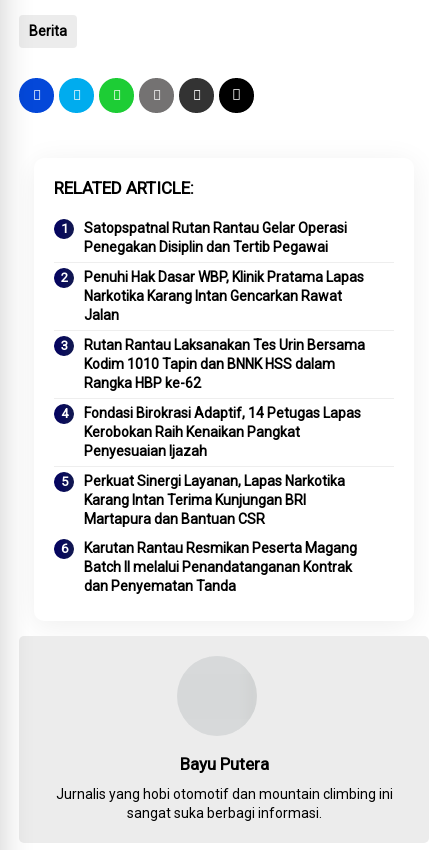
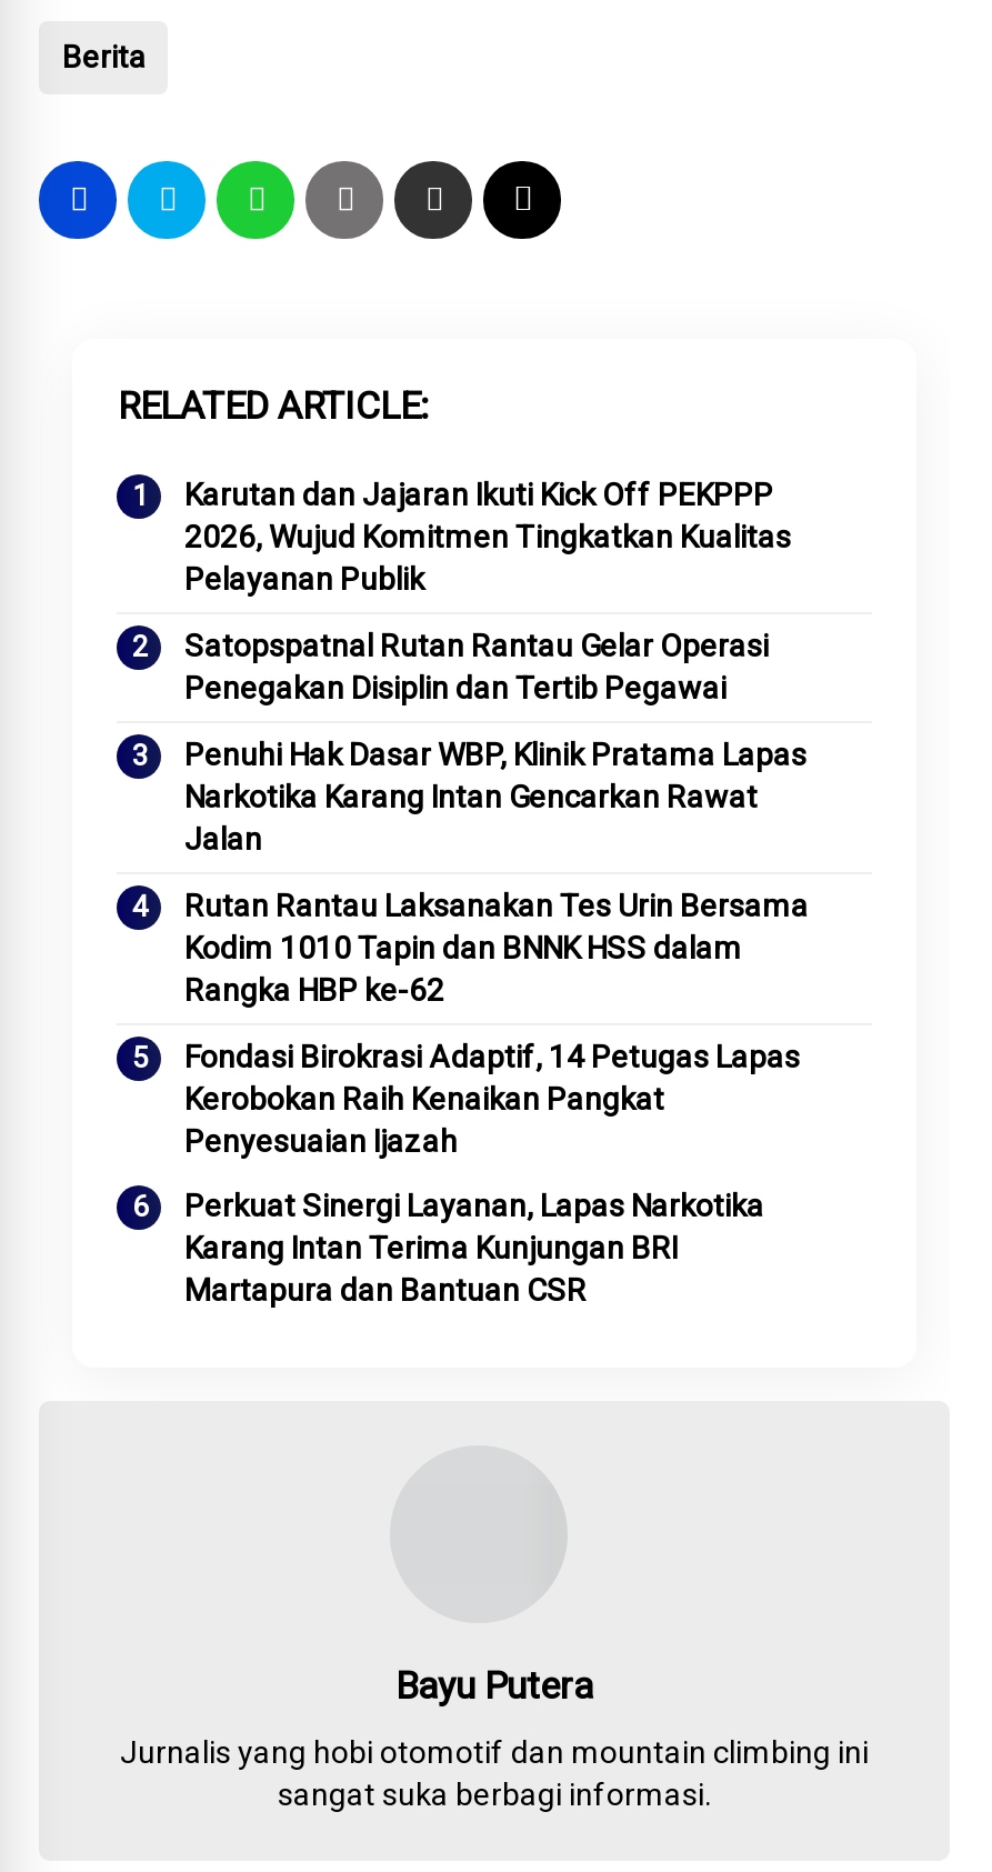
+ Karutan dan Jajaran Ikuti Kick Off PEKPPP
+ 2026, Wujud Komitmen Tingkatkan Kualitas
+ Pelayanan Publik

moved down: Satopspatnal Rutan Rantau Gelar Operasi | Penegakan Disiplin dan Tertib Pegawai | Penuhi Hak Dasar WBP, Klinik Pratama Lapas | ... | Karang Intan Terima Kunjungan BRI | Martapura dan Bantuan CSR

- Karutan Rantau Resmikan Peserta Magang
- Batch II melalui Penandatanganan Kontrak
- dan Penyematan Tanda
